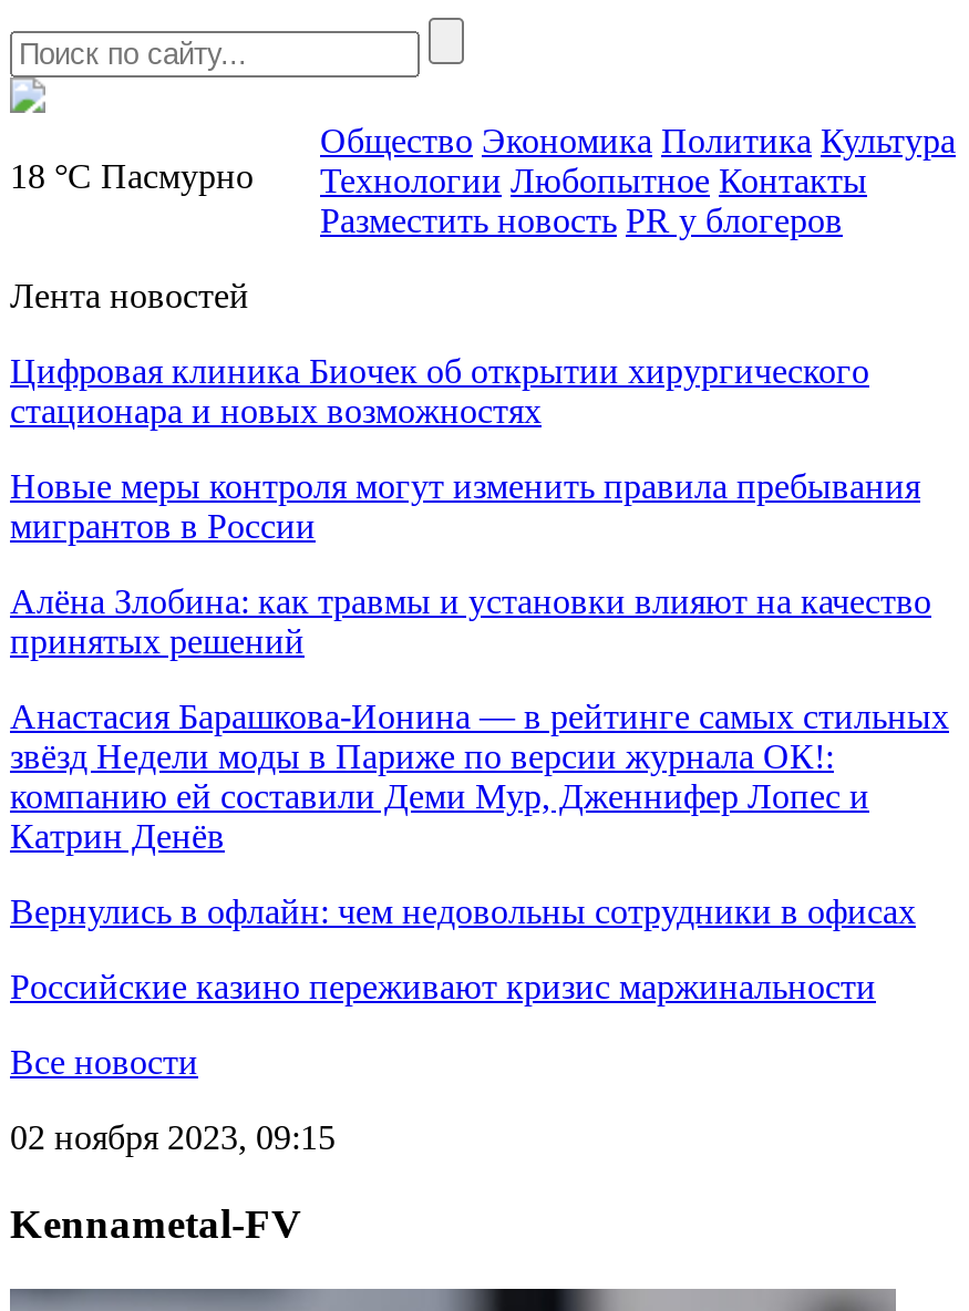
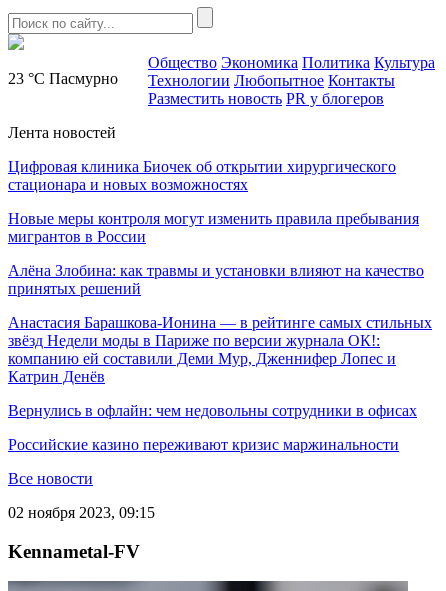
- 18 °C Пасмурно Технологии Любопытное Контакты
+ 23 °C Пасмурно Технологии Любопытное Контакты
